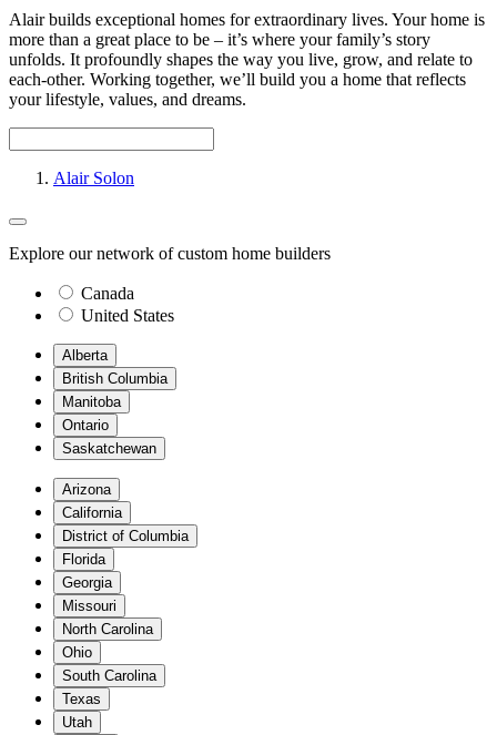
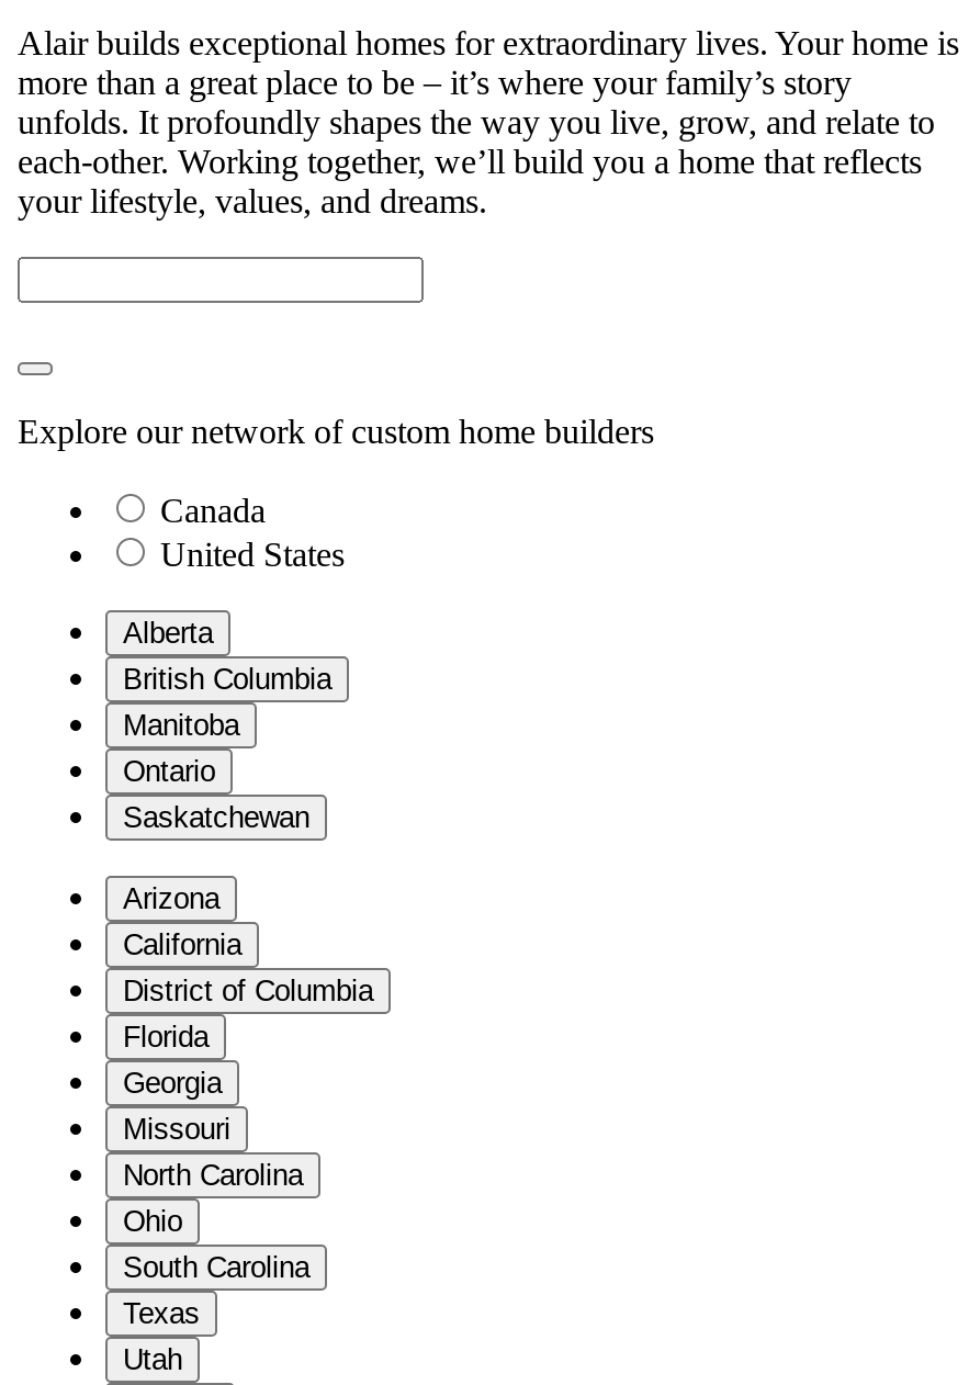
- Alair Solon
